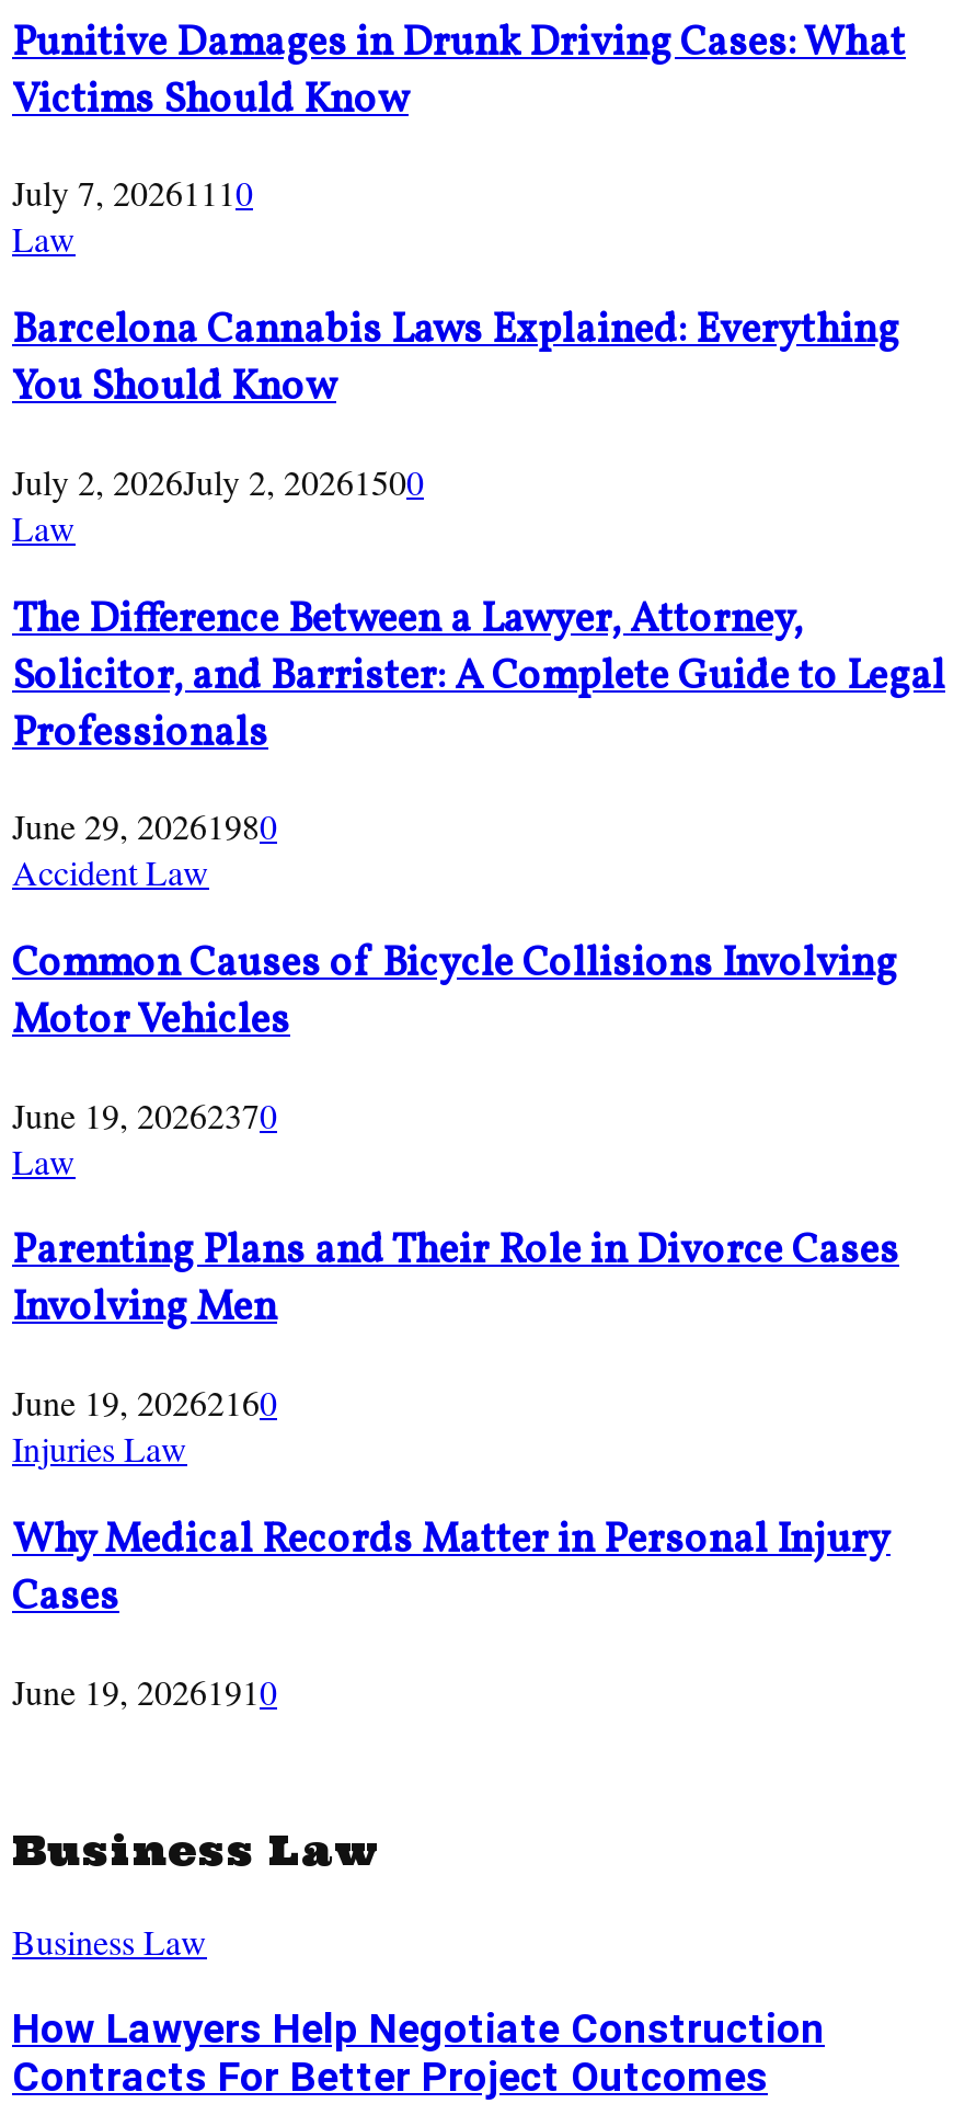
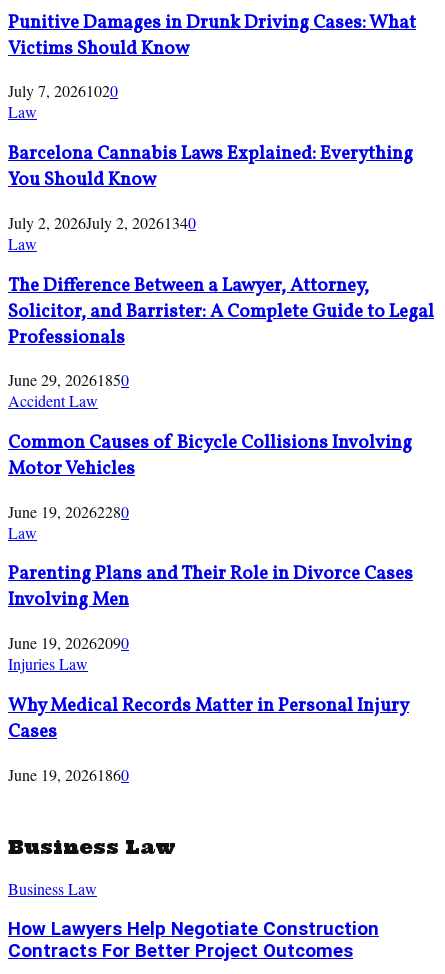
- July 7, 20261110
+ July 7, 20261020

- July 2, 2026July 2, 20261500
+ July 2, 2026July 2, 20261340

- June 29, 20261980
+ June 29, 20261850

- June 19, 20262370
+ June 19, 20262280

- June 19, 20262160
+ June 19, 20262090

- June 19, 20261910
+ June 19, 20261860
